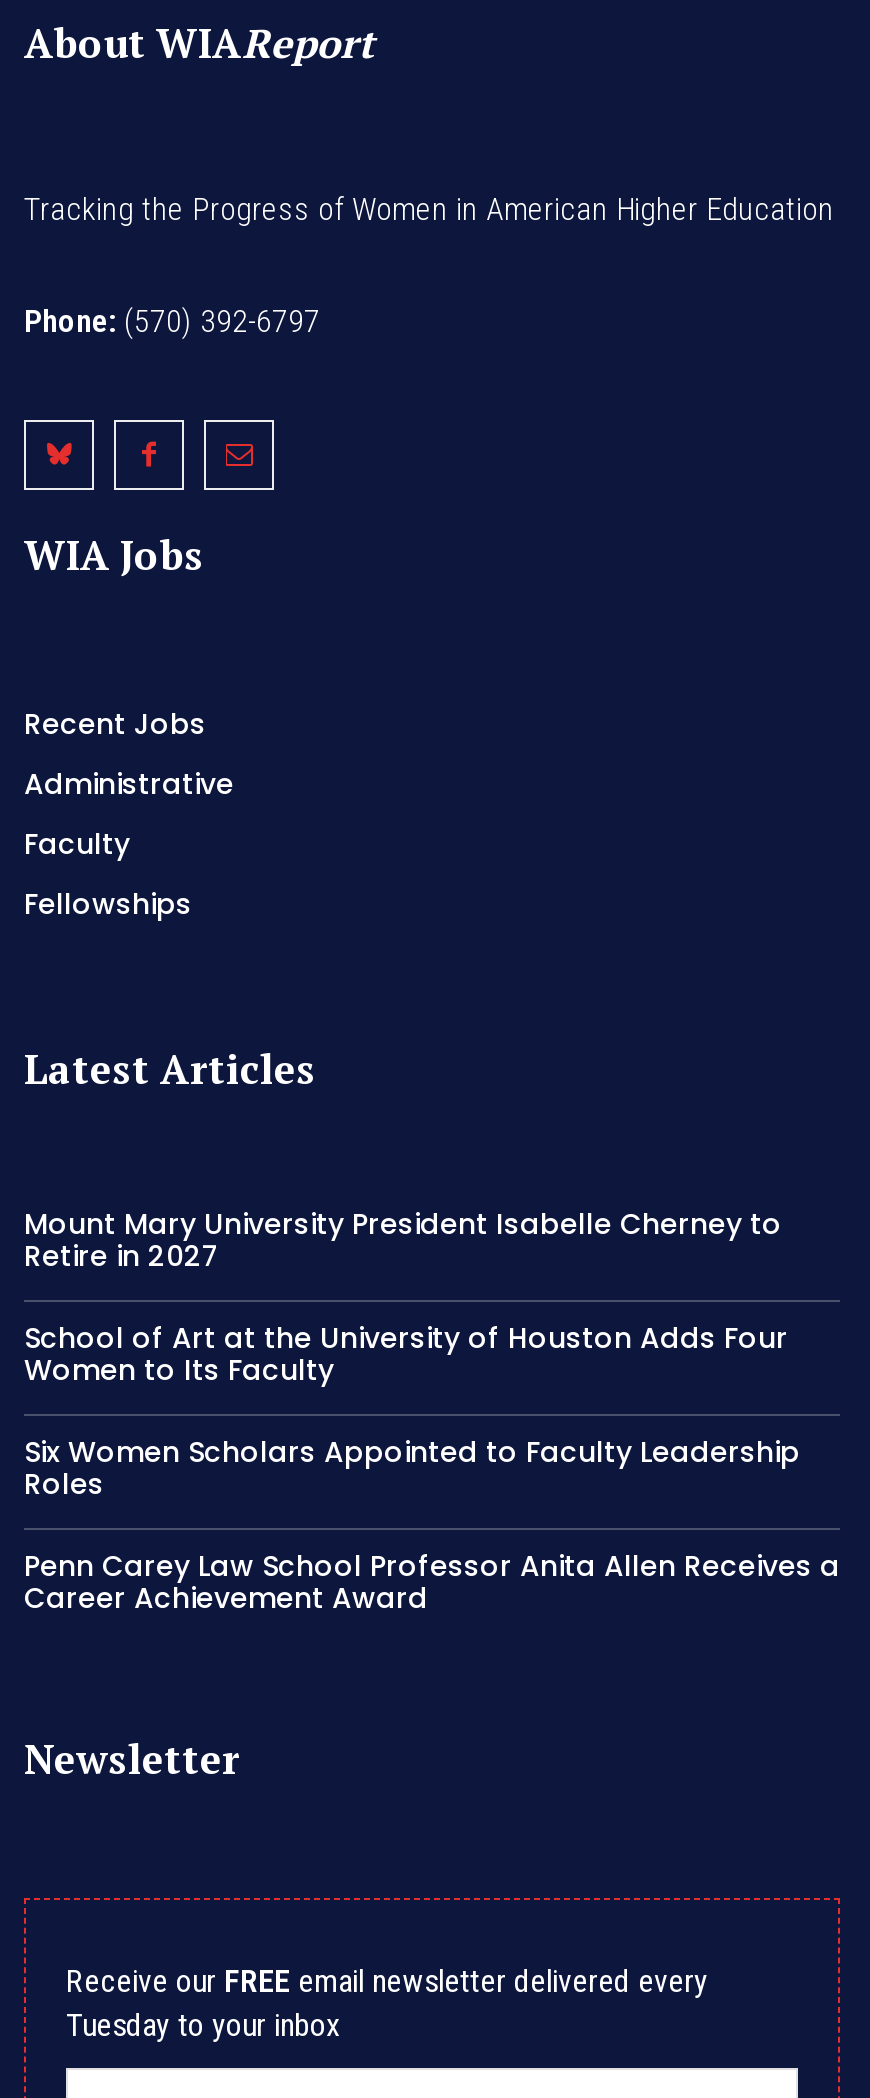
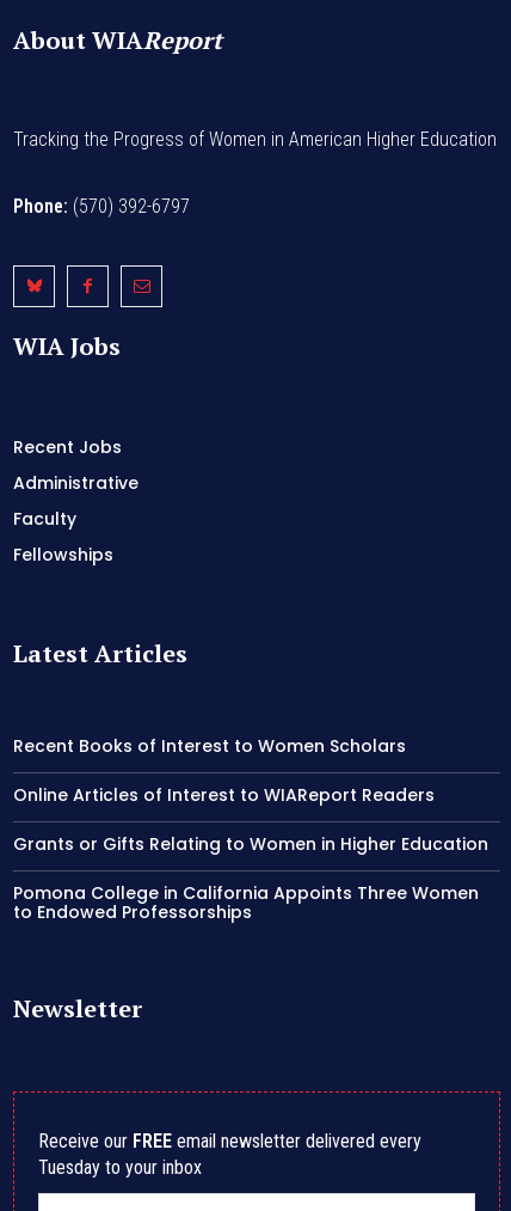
- Mount Mary University President Isabelle Cherney to
- Retire in 2027
+ Recent Books of Interest to Women Scholars

- School of Art at the University of Houston Adds Four
- Women to Its Faculty
+ Online Articles of Interest to WIAReport Readers

- Six Women Scholars Appointed to Faculty Leadership
- Roles
+ Grants or Gifts Relating to Women in Higher Education

- Penn Carey Law School Professor Anita Allen Receives a
- Career Achievement Award
+ Pomona College in California Appoints Three Women
+ to Endowed Professorships
